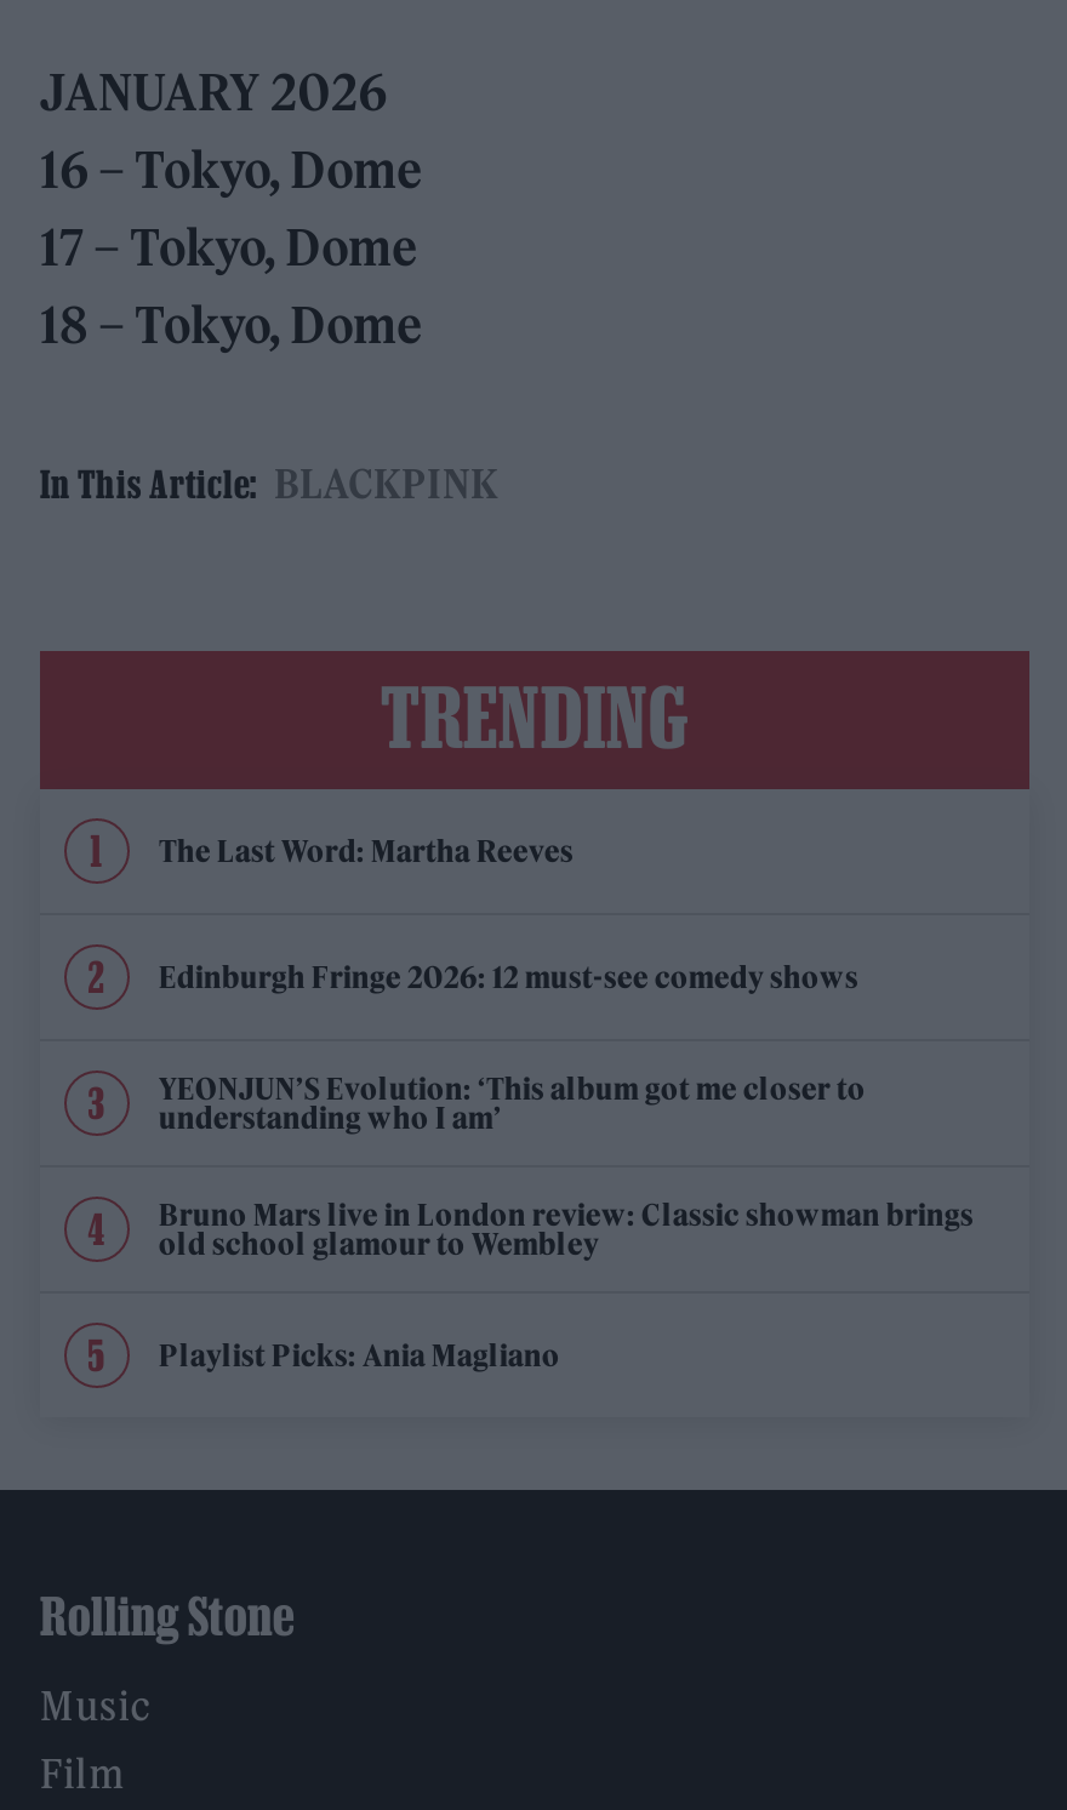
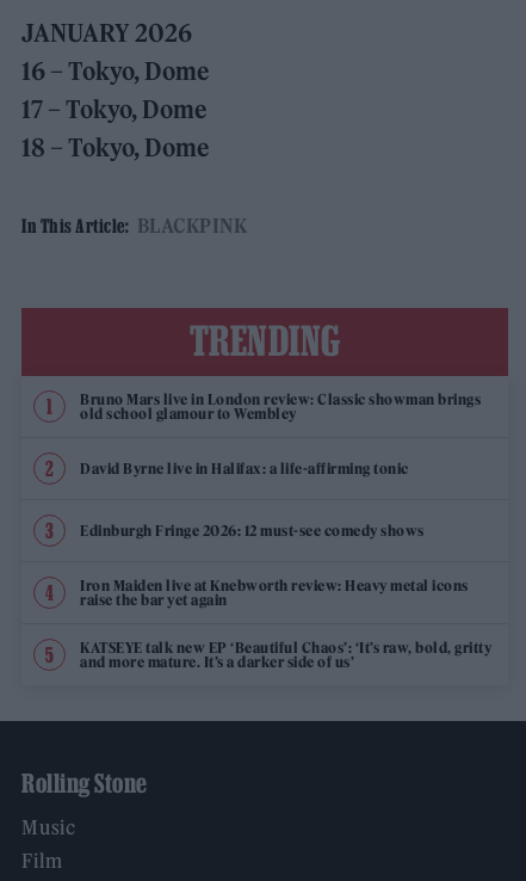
- The Last Word: Martha Reeves
- YEONJUN’S Evolution: ‘This album got me closer to
- understanding who I am’

moved down: Edinburgh Fringe 2026: 12 must-see comedy shows

moved up: Bruno Mars live in London review: Classic showman brings | old school glamour to Wembley

- Playlist Picks: Ania Magliano
+ David Byrne live in Halifax: a life-affirming tonic
+ Iron Maiden live at Knebworth review: Heavy metal icons
+ raise the bar yet again
+ KATSEYE talk new EP ‘Beautiful Chaos’: ‘It’s raw, bold, gritty
+ and more mature. It’s a darker side of us’
